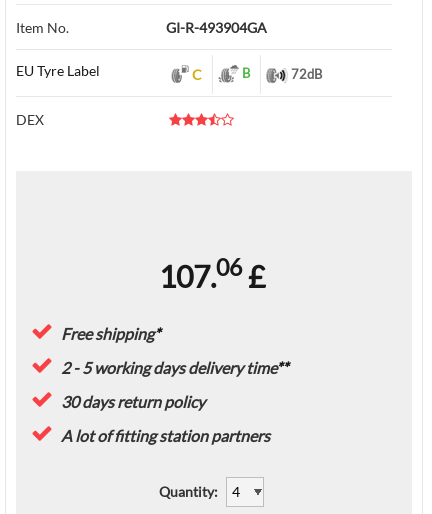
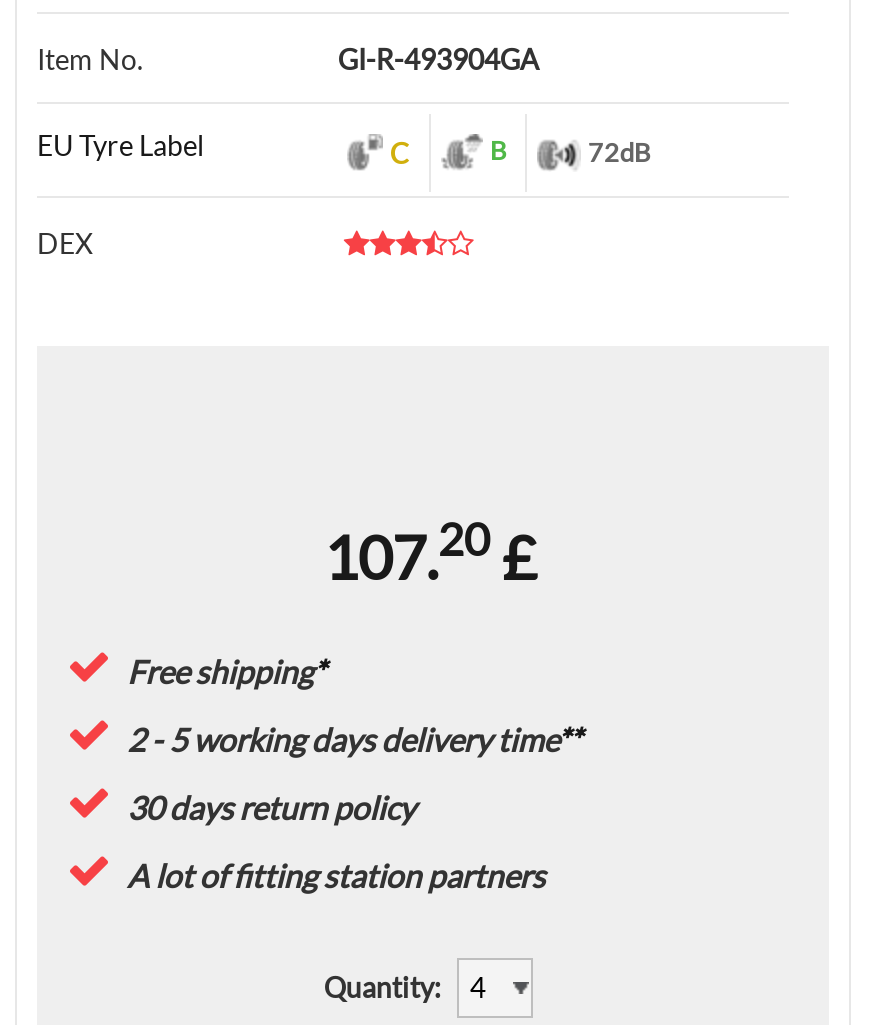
- 107.06£
+ 107.20£
